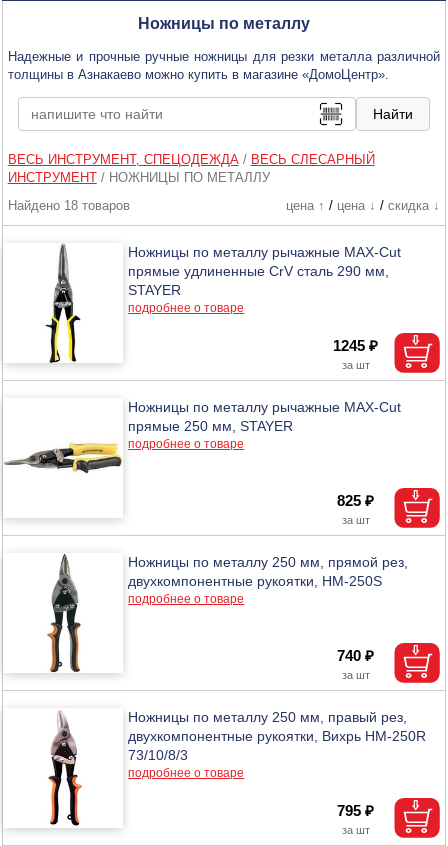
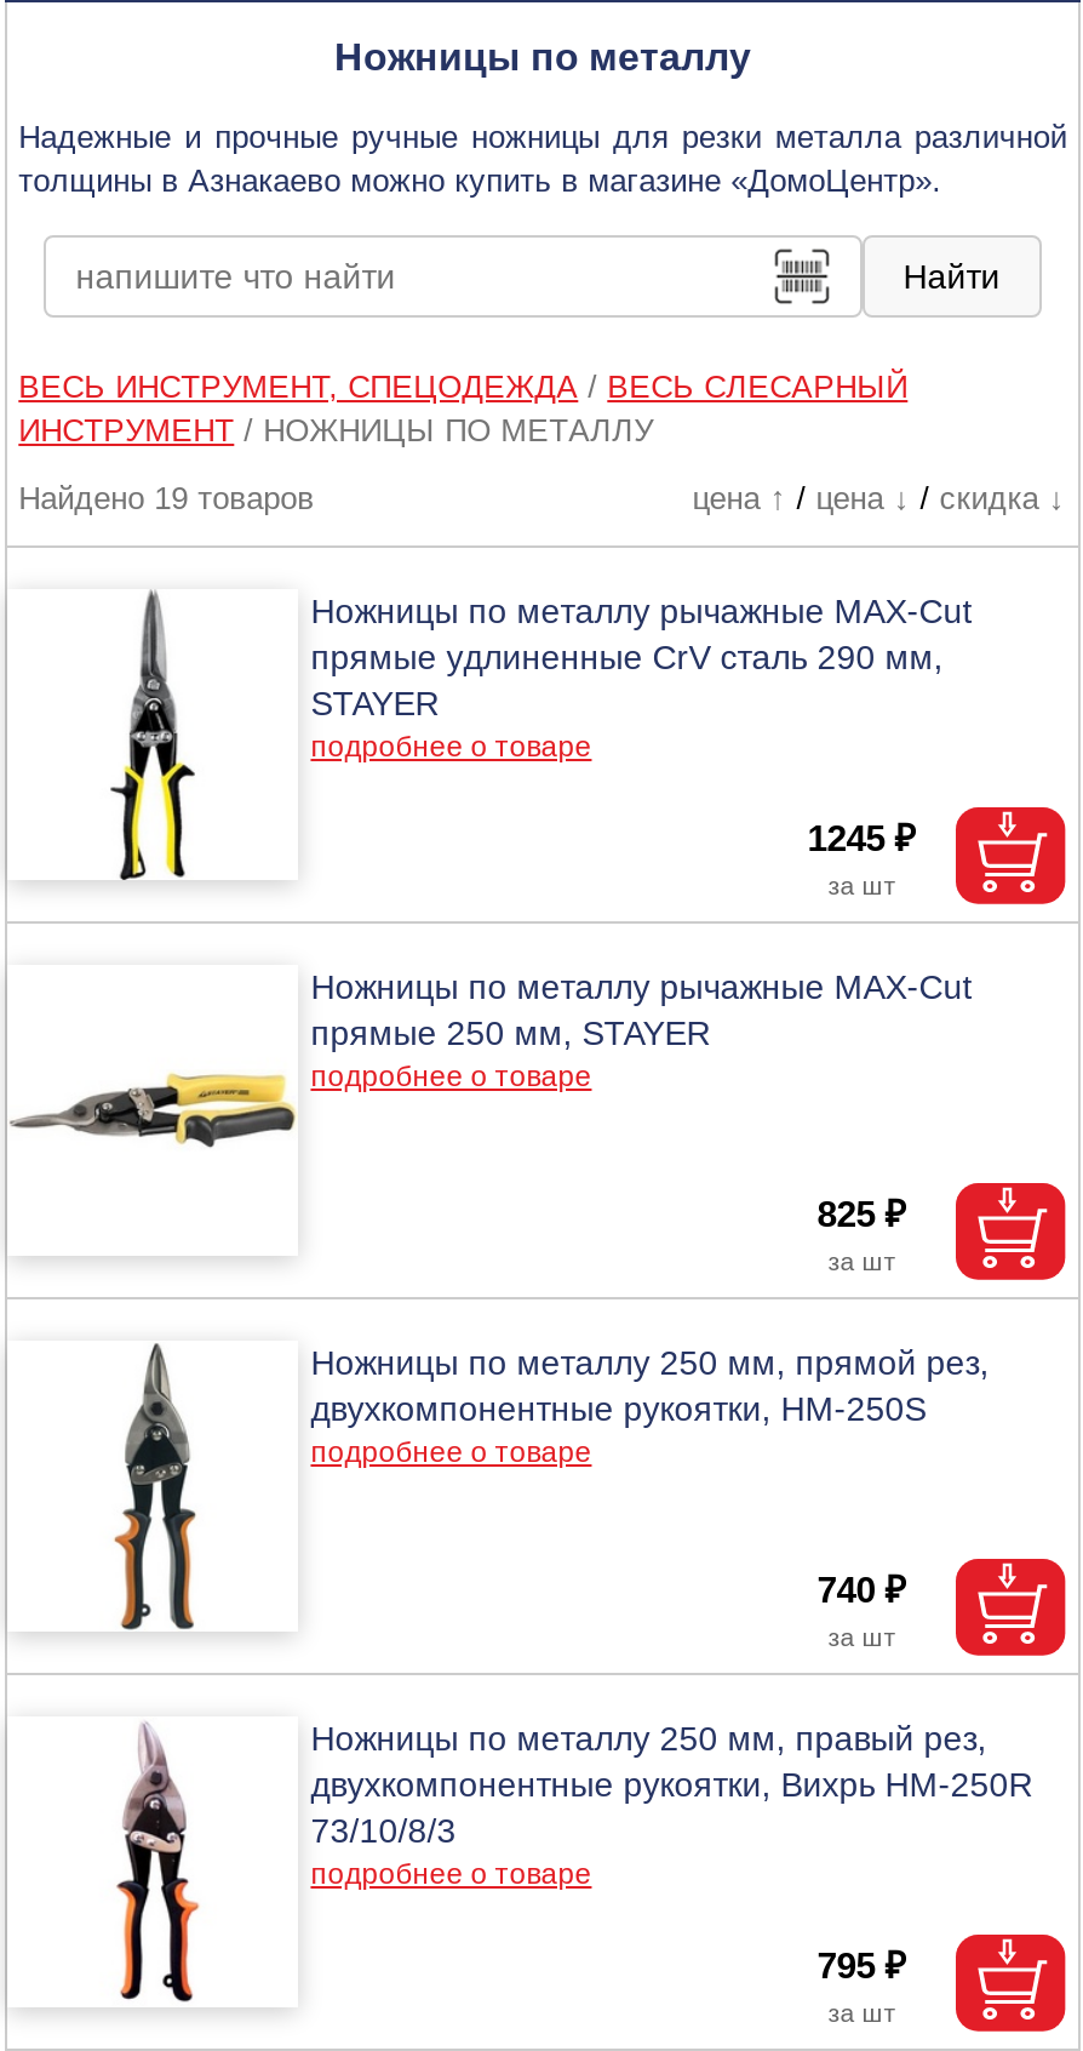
- Найдено 18 товаров
+ Найдено 19 товаров
